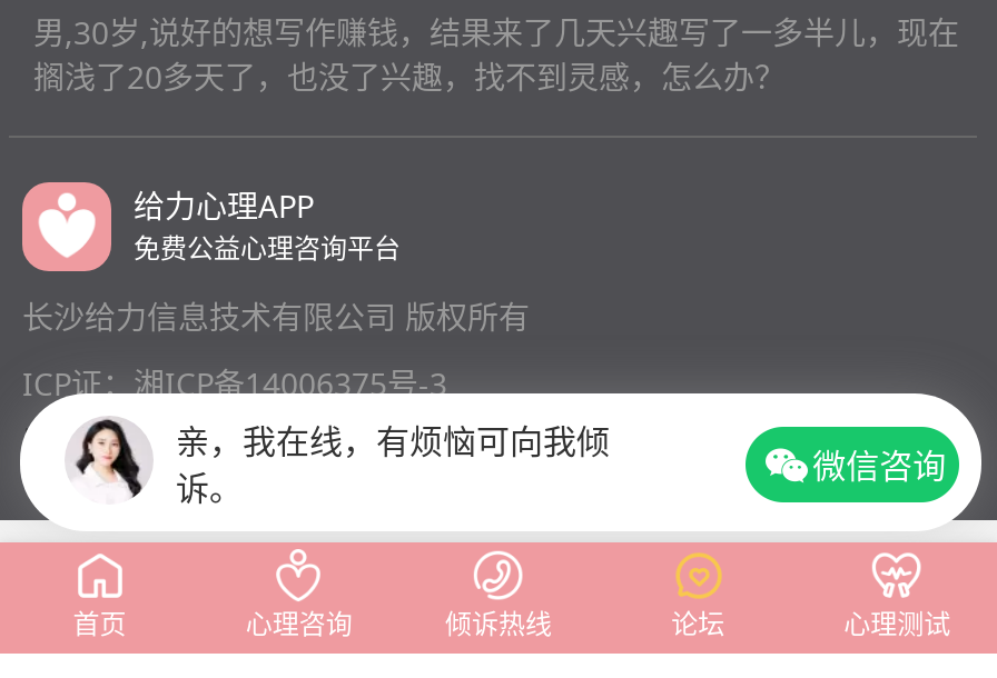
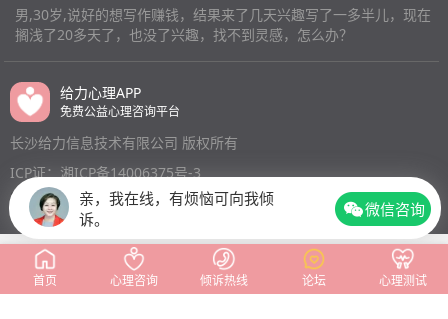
- [image]
+ [image]
